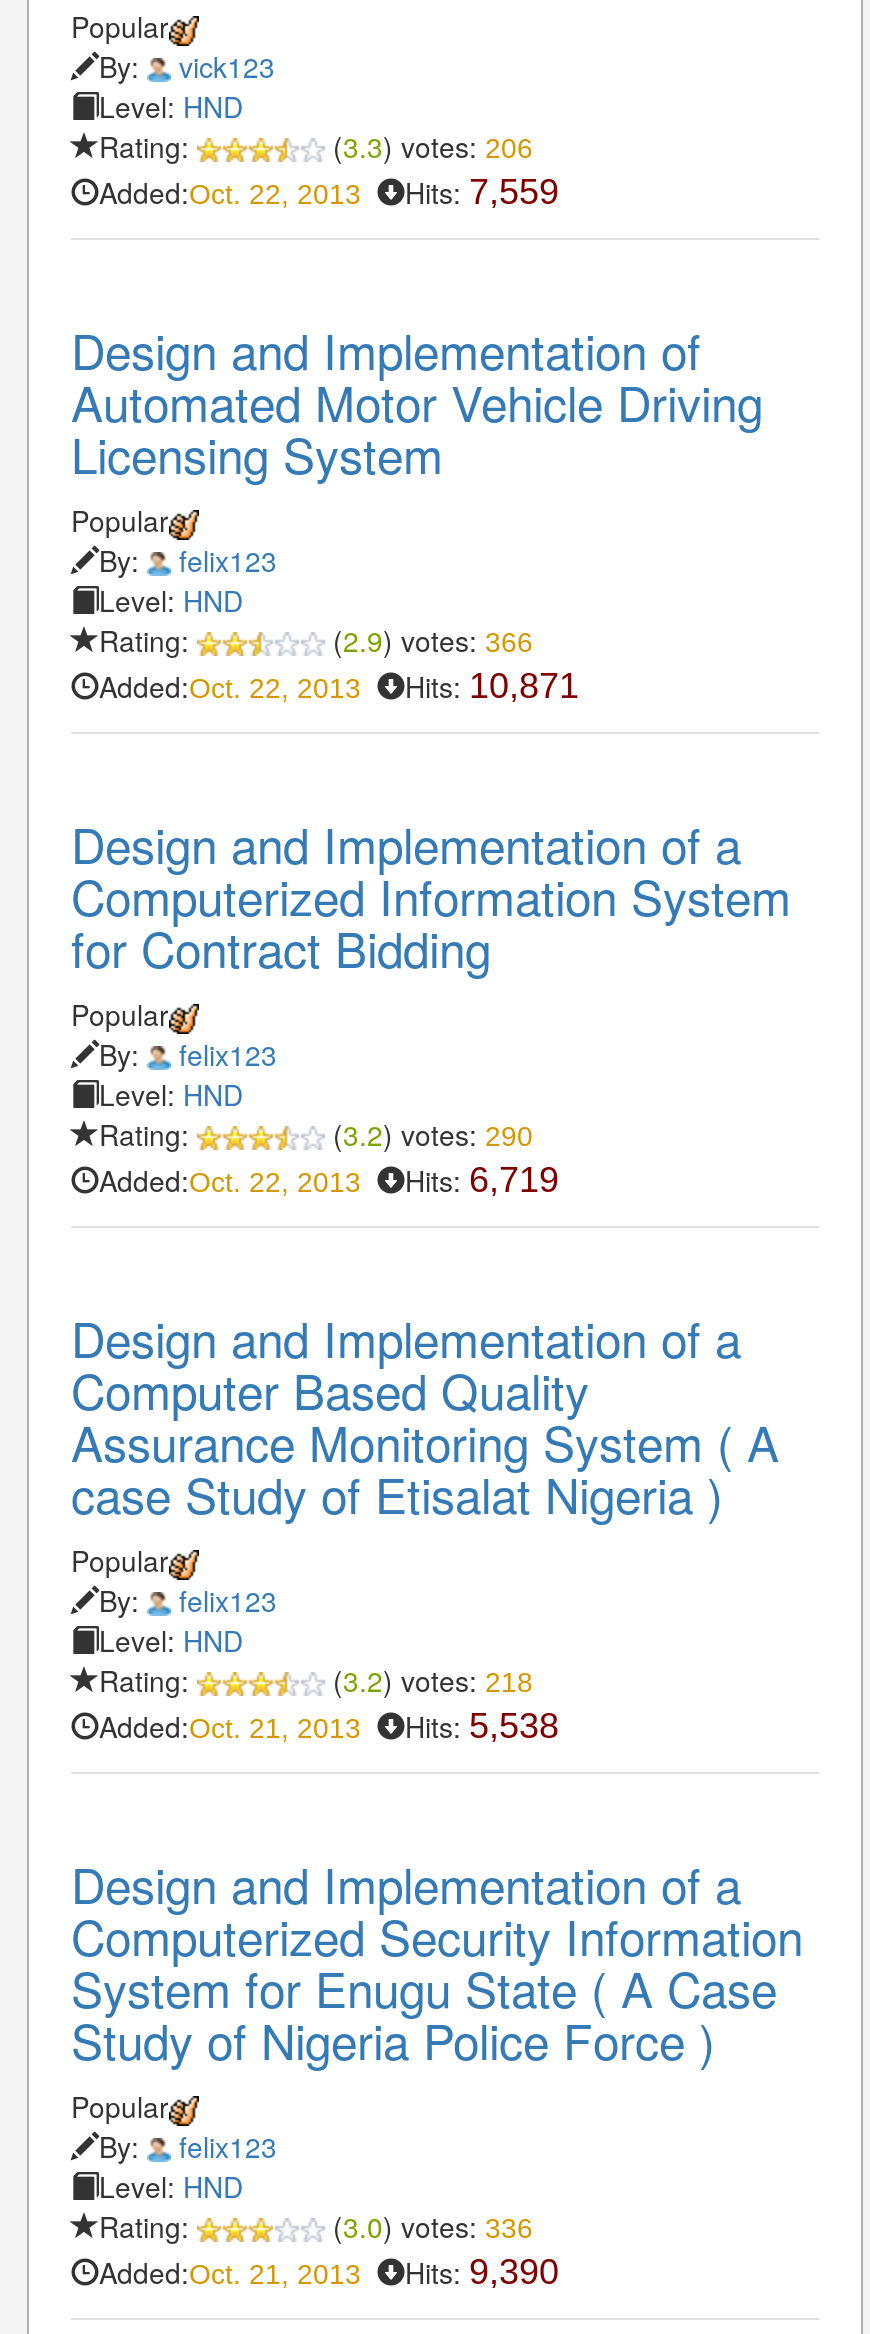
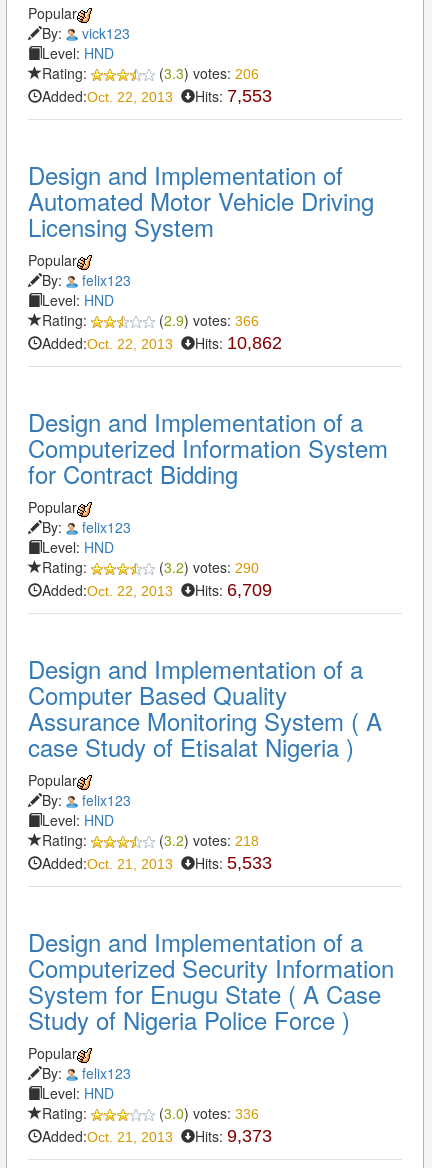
- Added:Oct. 22, 2013 Hits: 7,559
+ Added:Oct. 22, 2013 Hits: 7,553

- Added:Oct. 22, 2013 Hits: 10,871
+ Added:Oct. 22, 2013 Hits: 10,862

- Added:Oct. 22, 2013 Hits: 6,719
+ Added:Oct. 22, 2013 Hits: 6,709

- Added:Oct. 21, 2013 Hits: 5,538
+ Added:Oct. 21, 2013 Hits: 5,533

- Added:Oct. 21, 2013 Hits: 9,390
+ Added:Oct. 21, 2013 Hits: 9,373
